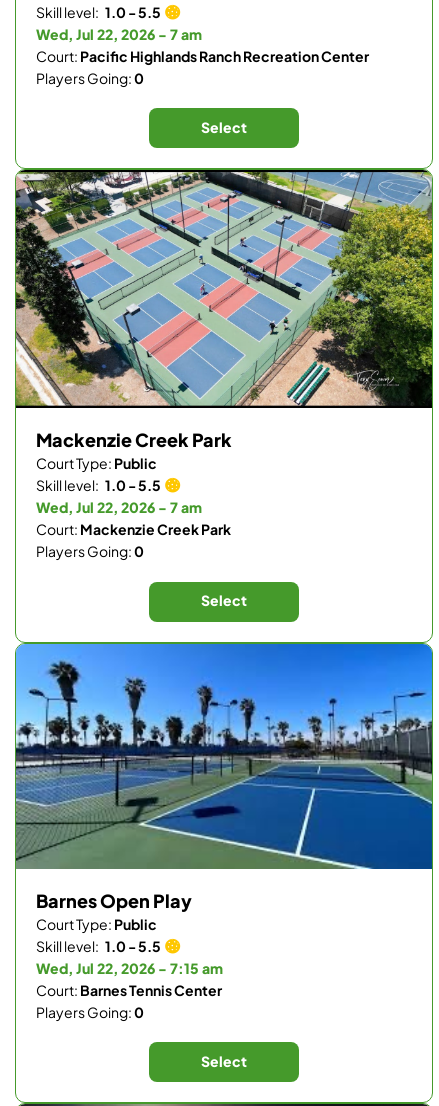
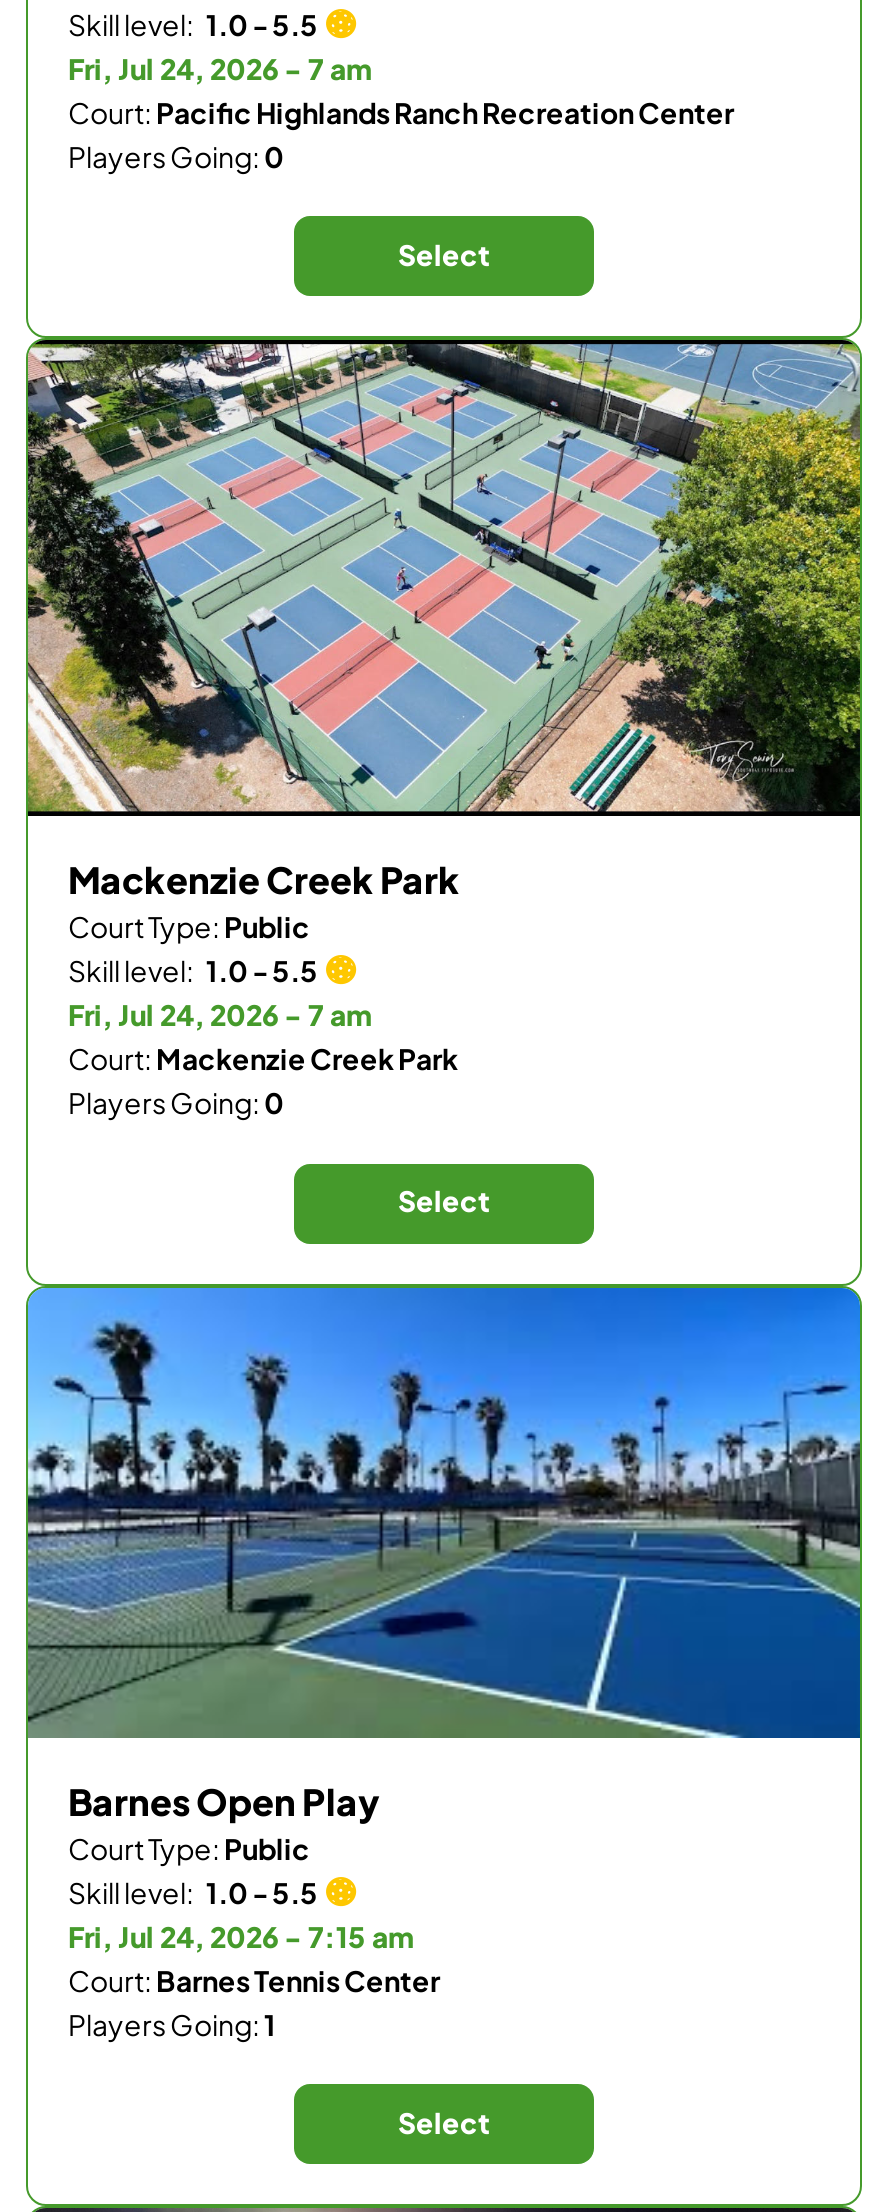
- Wed, Jul 22, 2026 - 7 am
+ Fri, Jul 24, 2026 - 7 am

- Wed, Jul 22, 2026 - 7 am
+ Fri, Jul 24, 2026 - 7 am

- Wed, Jul 22, 2026 - 7:15 am
+ Fri, Jul 24, 2026 - 7:15 am

- Players Going: 0
+ Players Going: 1
